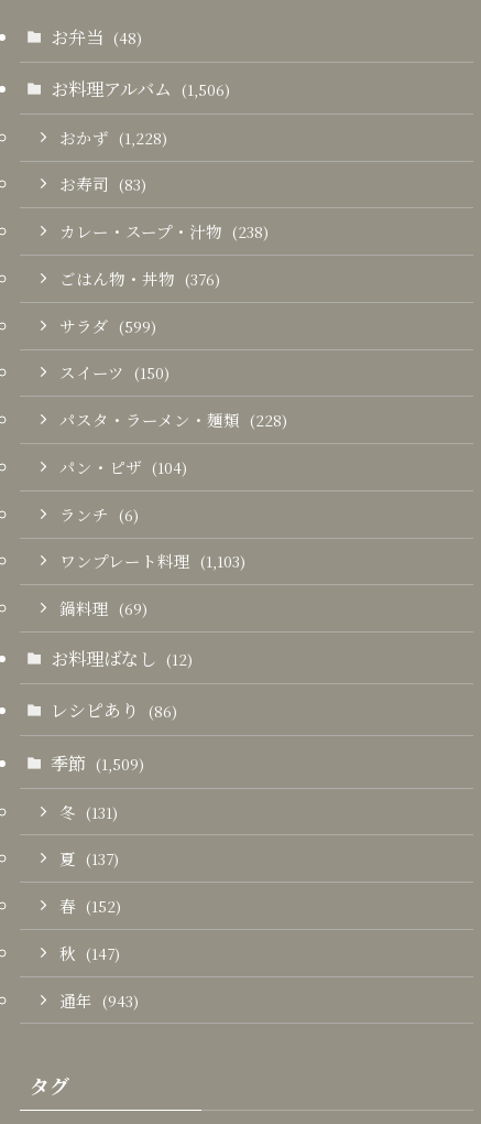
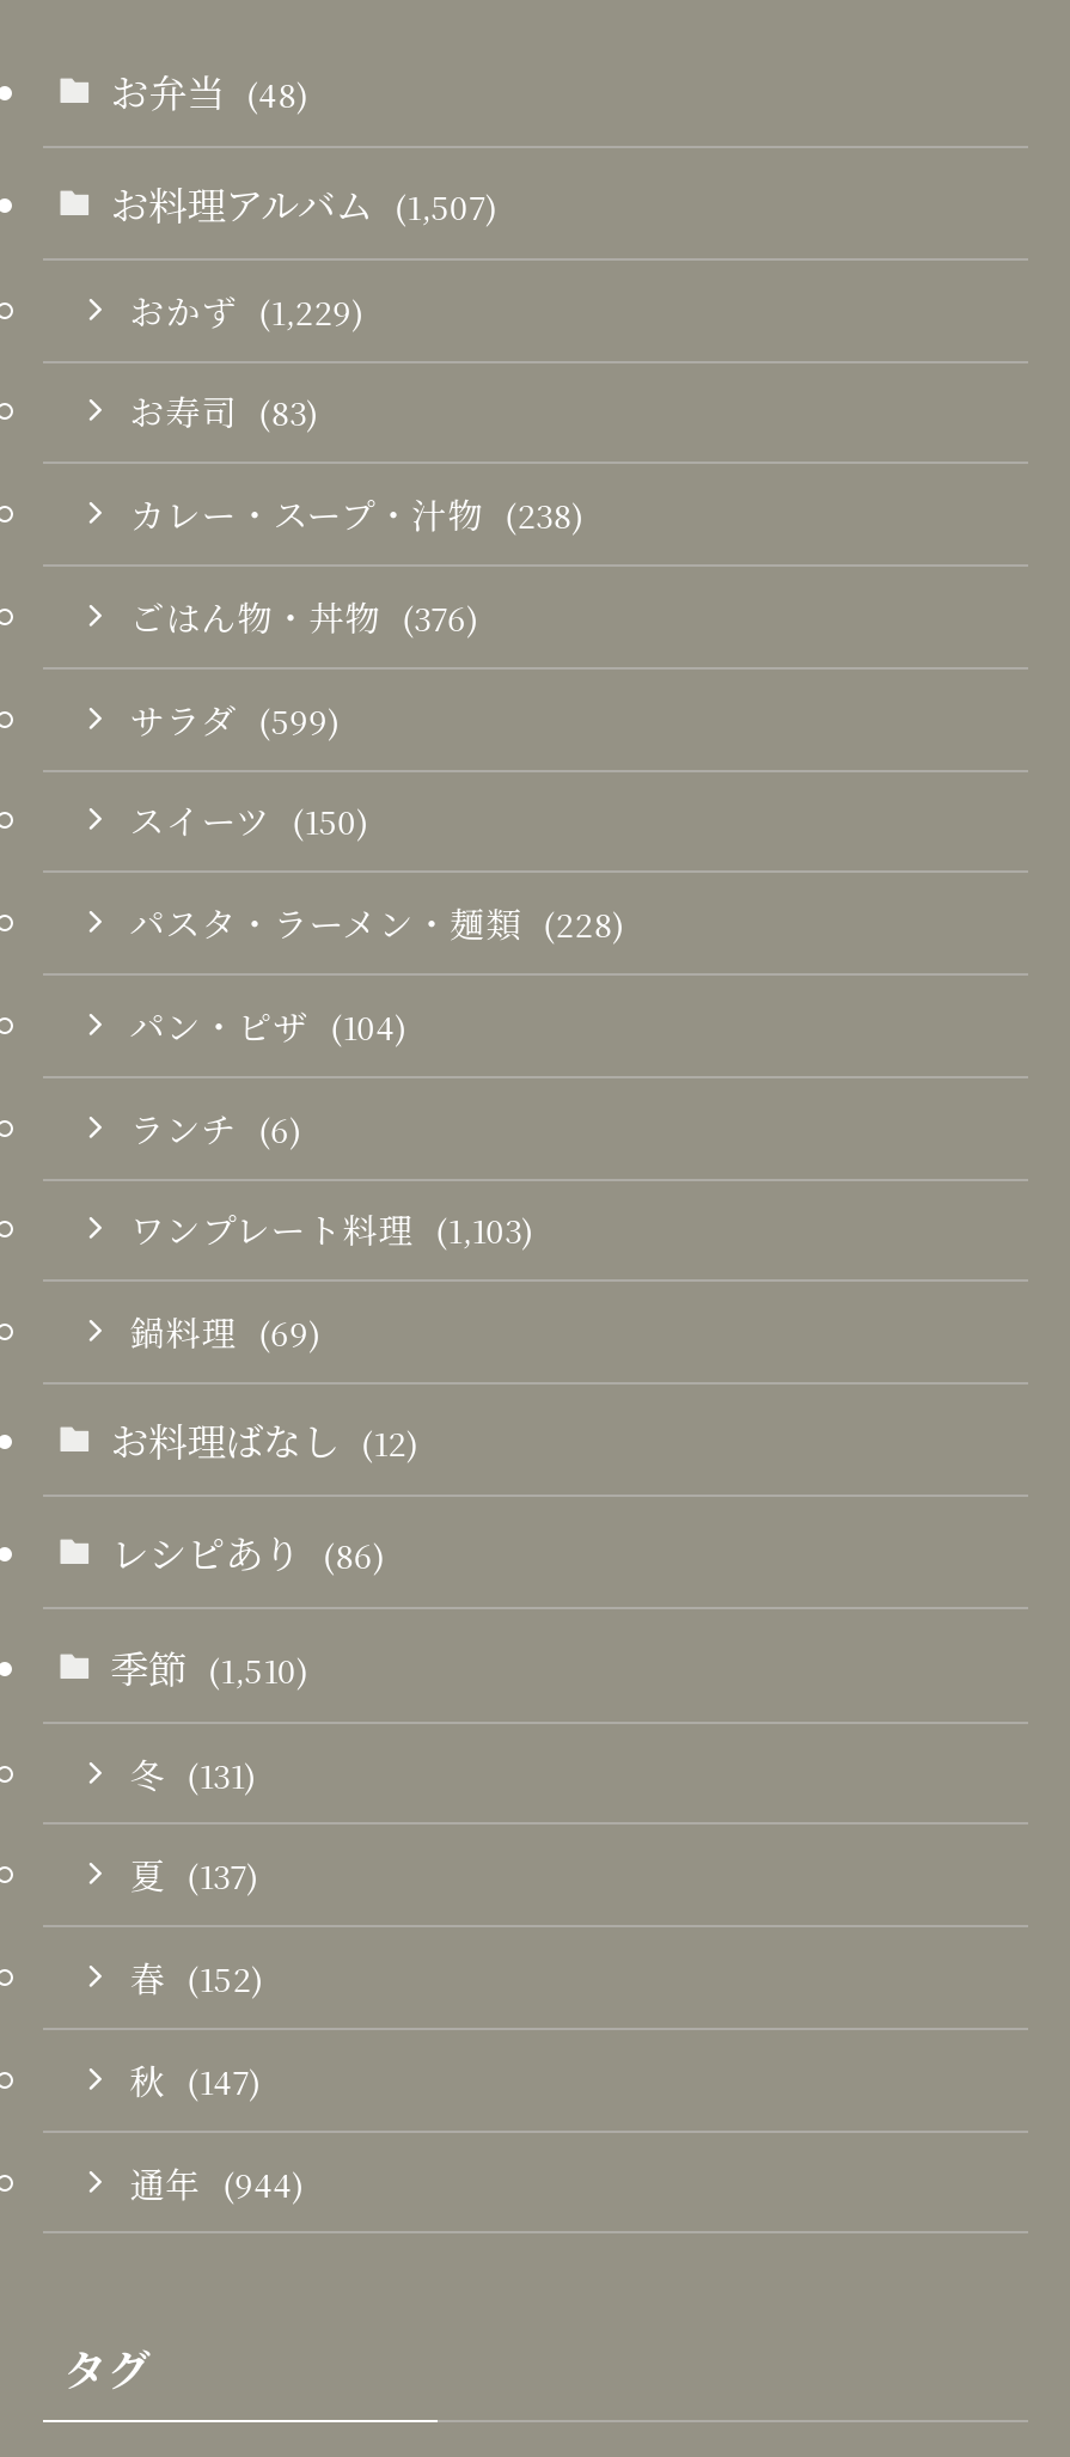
- お料理アルバム (1,506)
+ お料理アルバム (1,507)

- おかず (1,228)
+ おかず (1,229)

- 季節 (1,509)
+ 季節 (1,510)

- 通年 (943)
+ 通年 (944)
